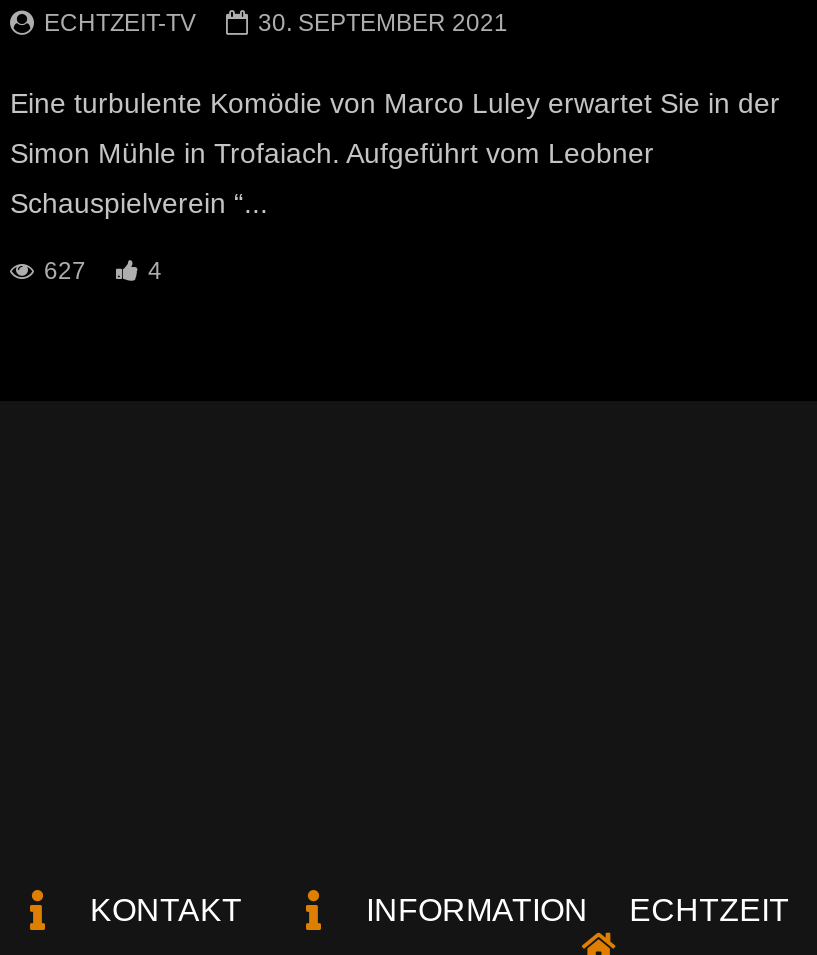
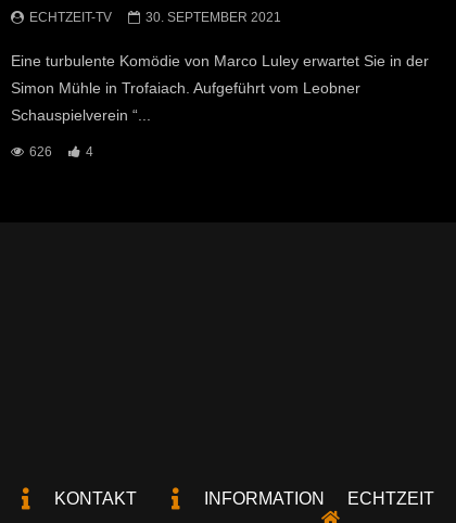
- 627
+ 626
